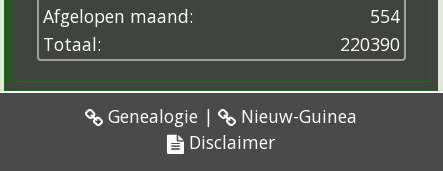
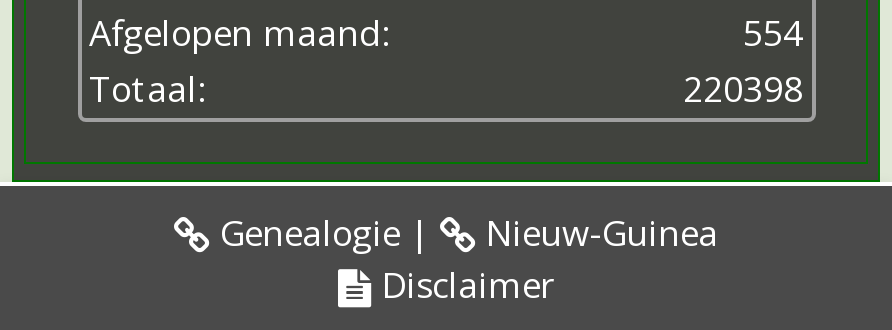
- 220390
+ 220398
